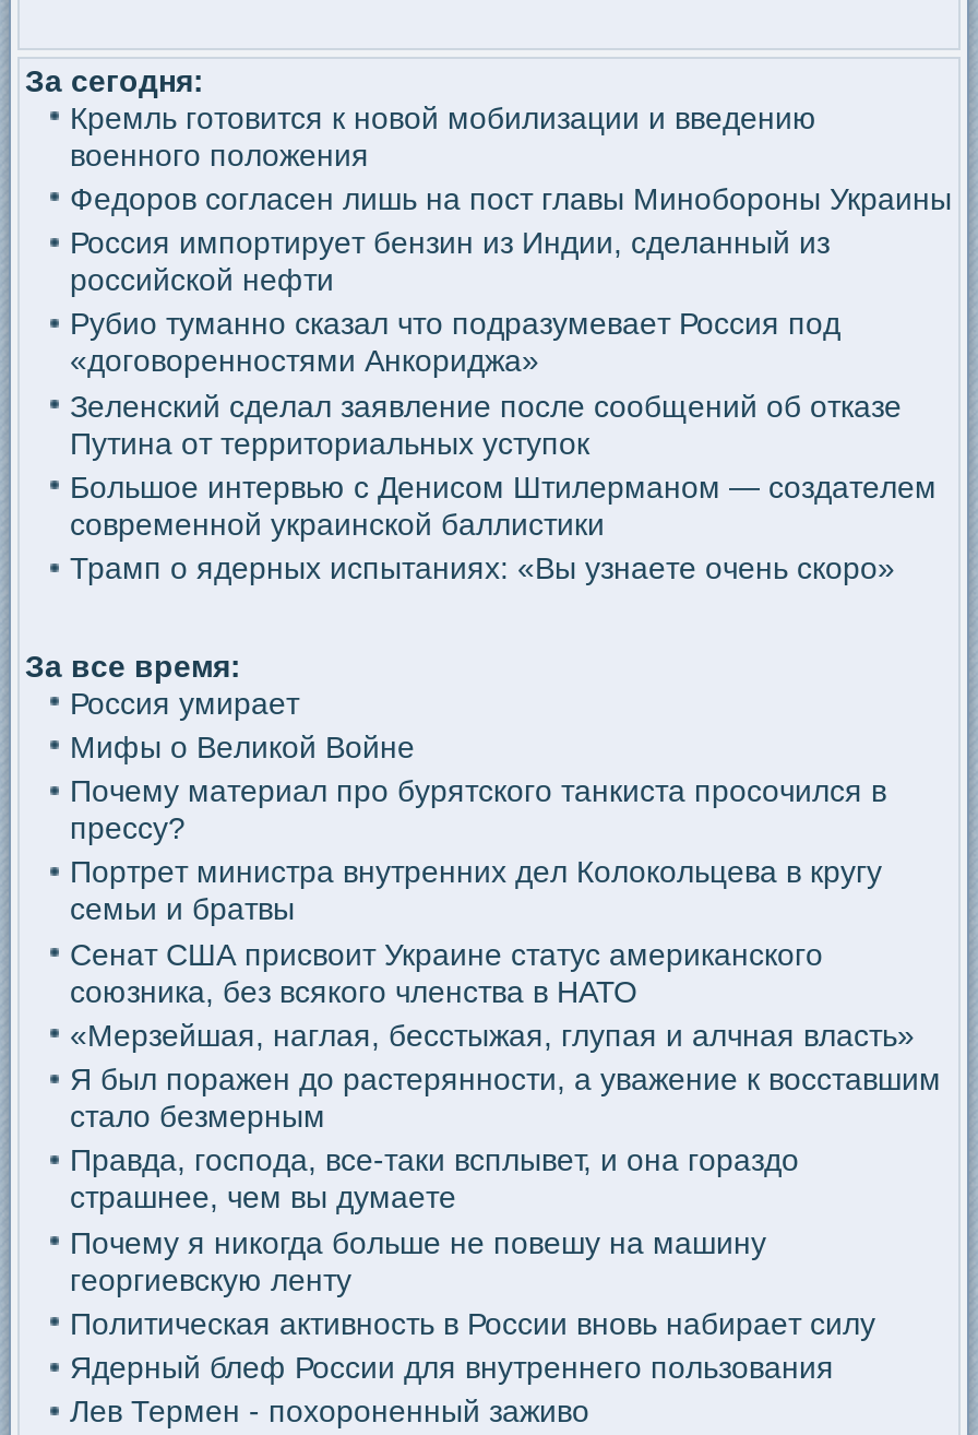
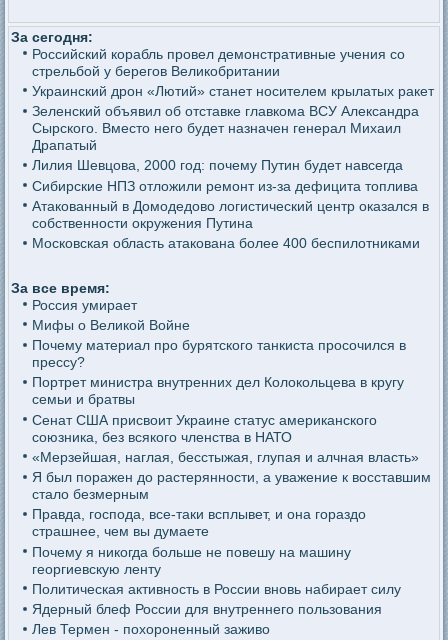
- Кремль готовится к новой мобилизации и введению
- военного положения
- Федоров согласен лишь на пост главы Минобороны Украины
- Россия импортирует бензин из Индии, сделанный из
- российской нефти
- Рубио туманно сказал что подразумевает Россия под
- «договоренностями Анкориджа»
- Зеленский сделал заявление после сообщений об отказе
- Путина от территориальных уступок
- Большое интервью с Денисом Штилерманом — создателем
- современной украинской баллистики
- Трамп о ядерных испытаниях: «Вы узнаете очень скоро»
+ Российский корабль провел демонстративные учения со
+ стрельбой у берегов Великобритании
+ Украинский дрон «Лютий» станет носителем крылатых ракет
+ Зеленский объявил об отставке главкома ВСУ Александра
+ Сырского. Вместо него будет назначен генерал Михаил
+ Драпатый
+ Лилия Шевцова, 2000 год: почему Путин будет навсегда
+ Сибирские НПЗ отложили ремонт из-за дефицита топлива
+ Атакованный в Домодедово логистический центр оказался в
+ собственности окружения Путина
+ Московская область атакована более 400 беспилотниками
